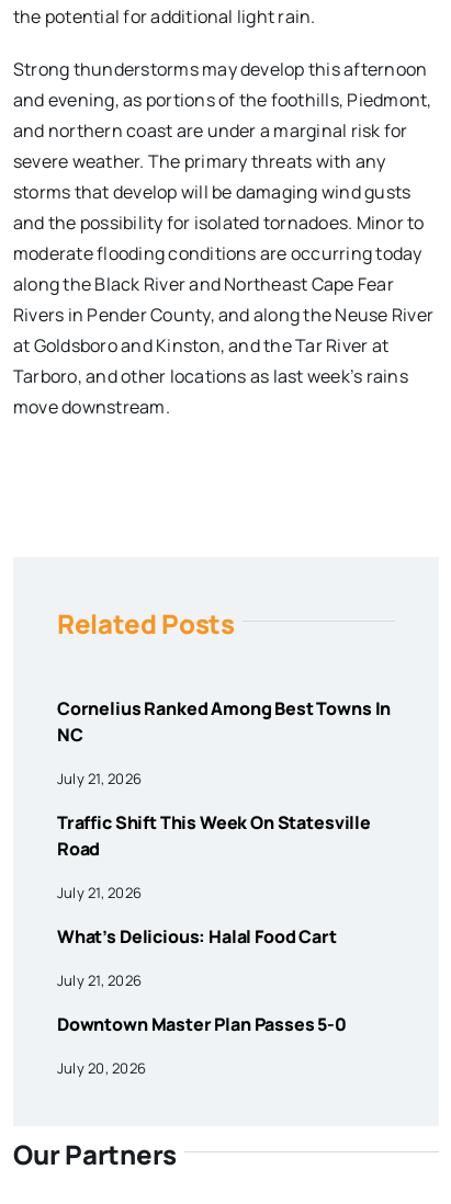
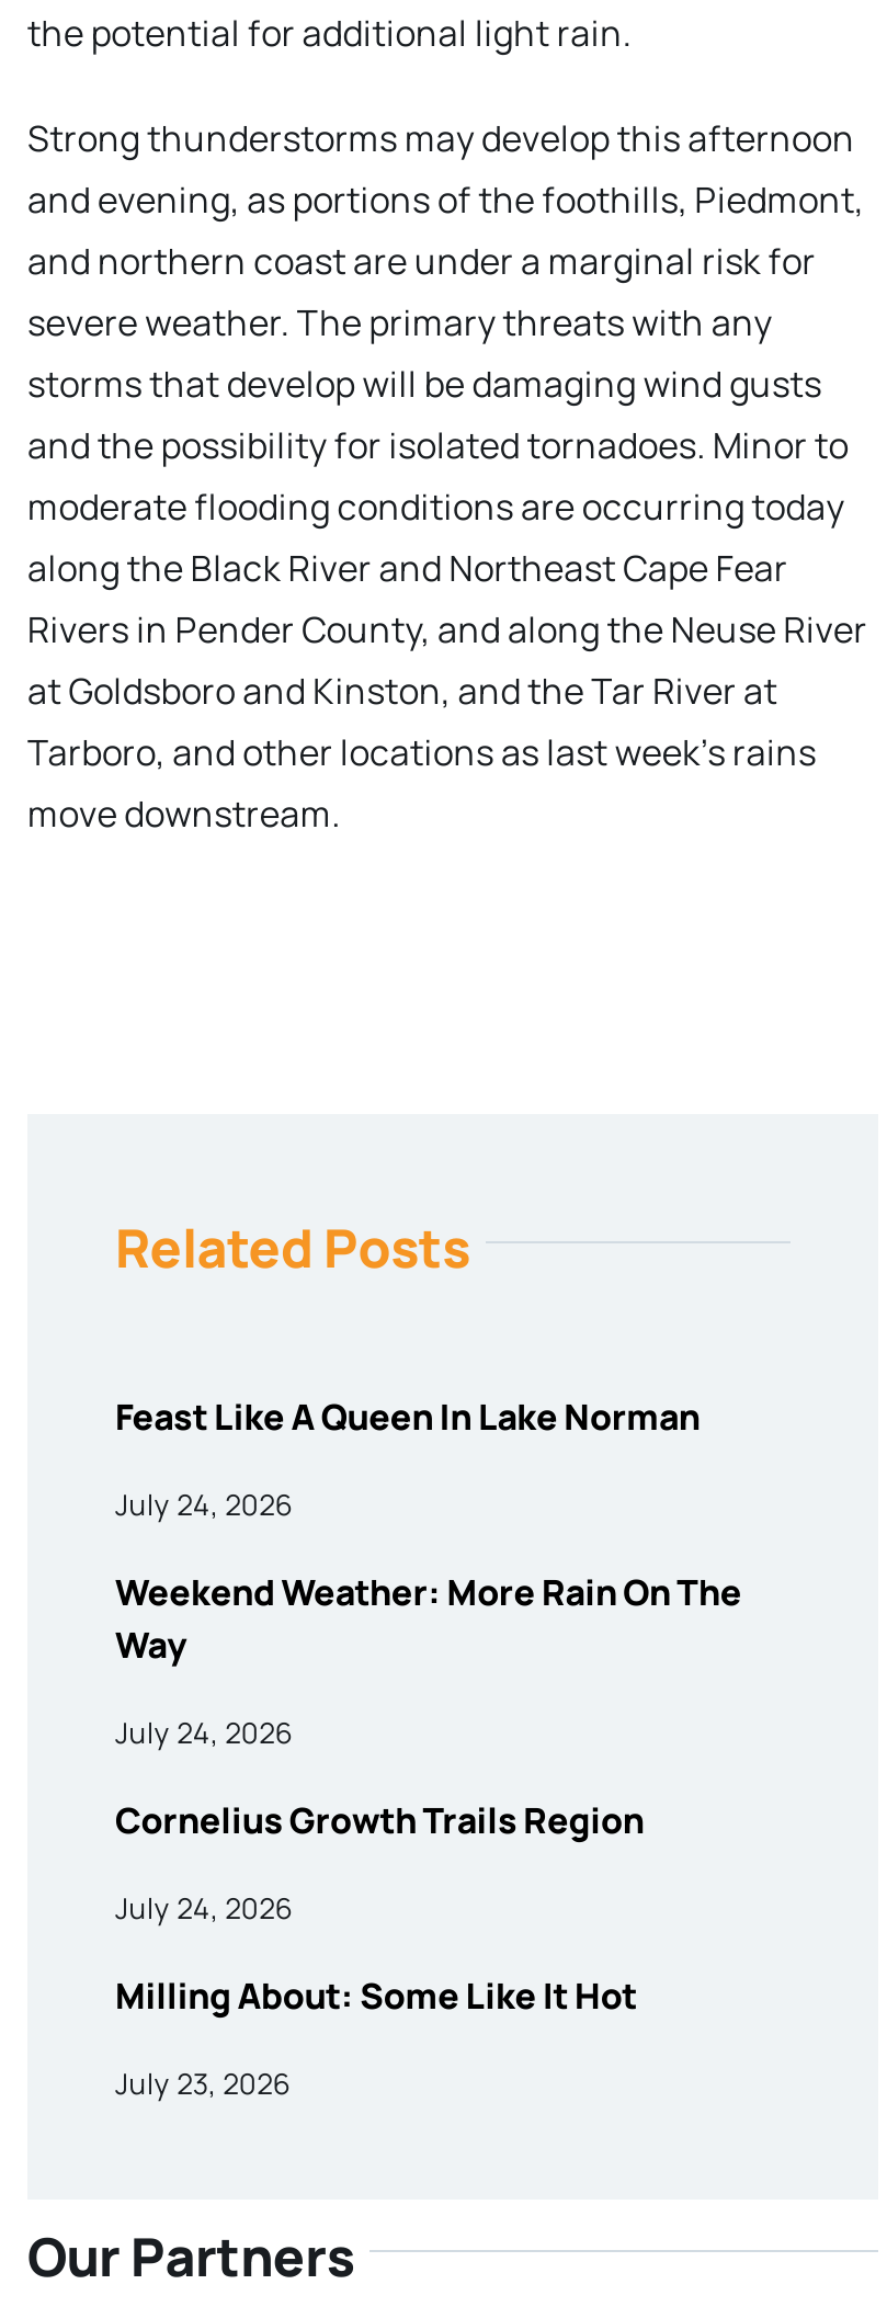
- Cornelius Ranked Among Best Towns In
- NC
+ Feast Like A Queen In Lake Norman

- July 21, 2026
+ July 24, 2026

- Traffic Shift This Week On Statesville
- Road
+ Weekend Weather: More Rain On The
+ Way

- July 21, 2026
+ July 24, 2026

- What’s Delicious: Halal Food Cart
+ Cornelius Growth Trails Region

- July 21, 2026
+ July 24, 2026

- Downtown Master Plan Passes 5-0
+ Milling About: Some Like It Hot

- July 20, 2026
+ July 23, 2026
